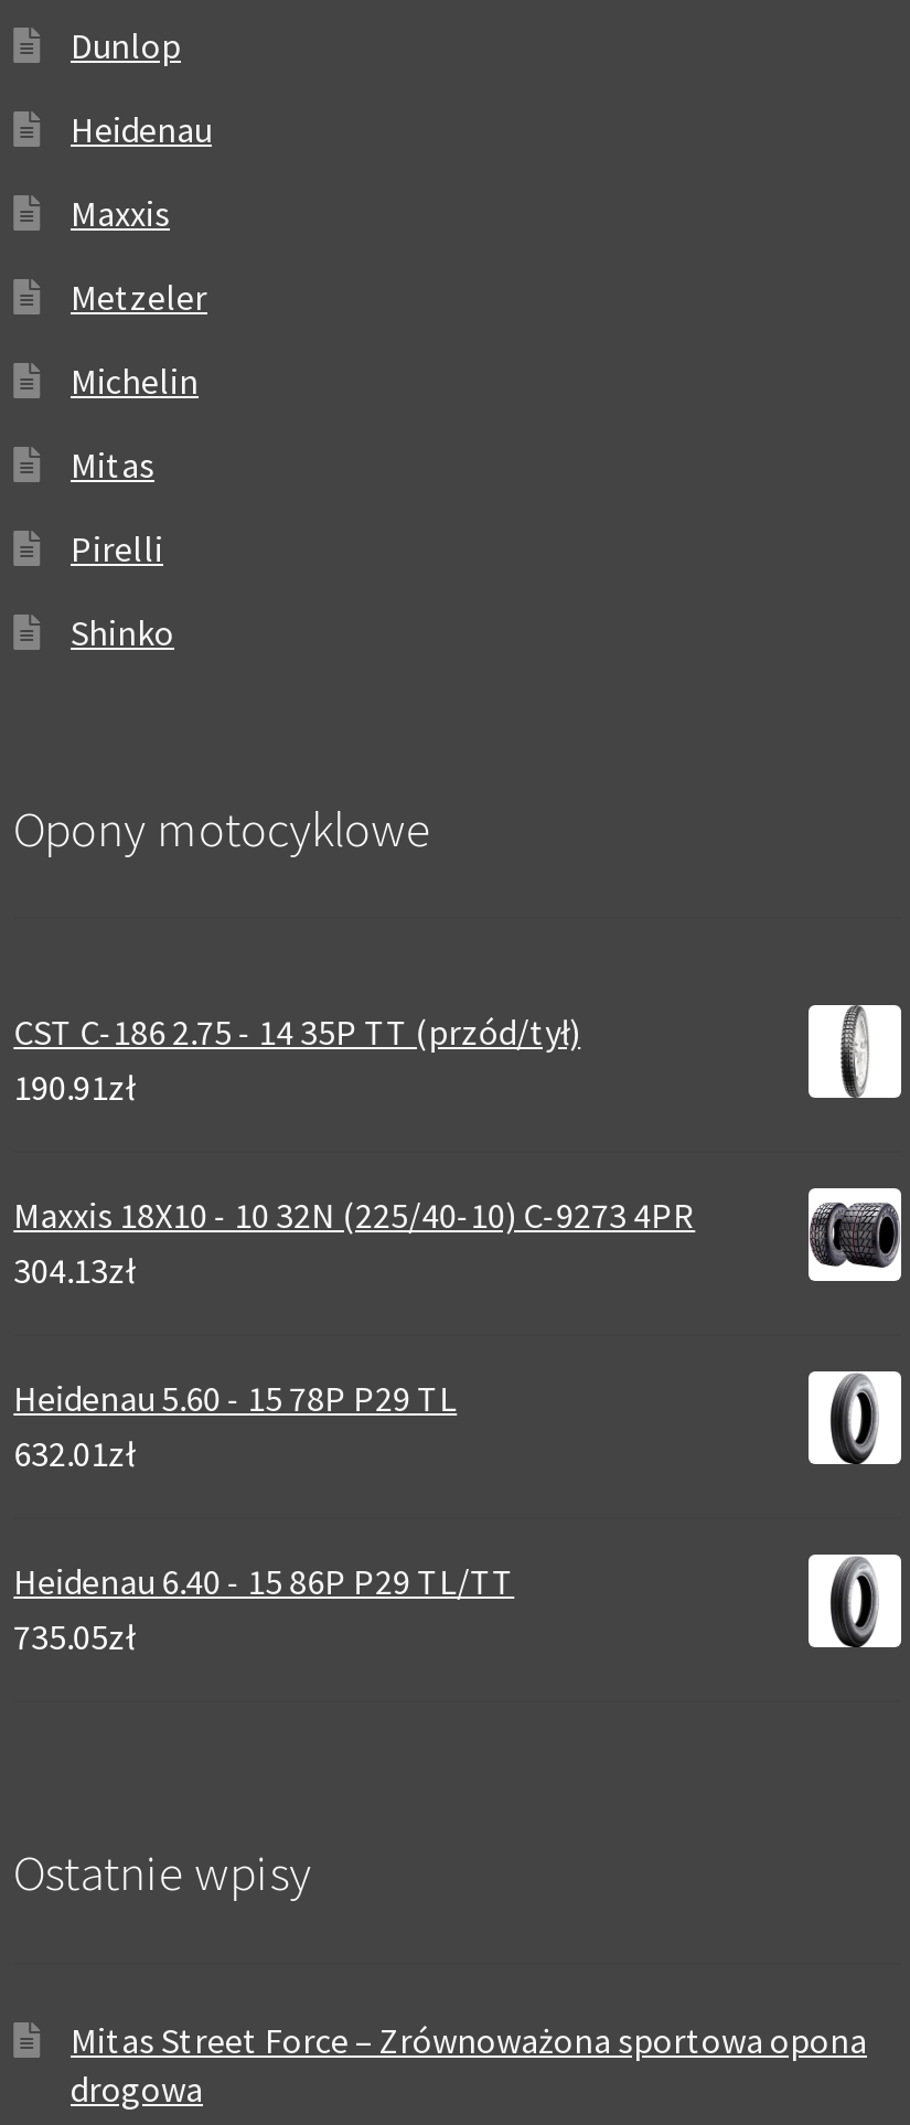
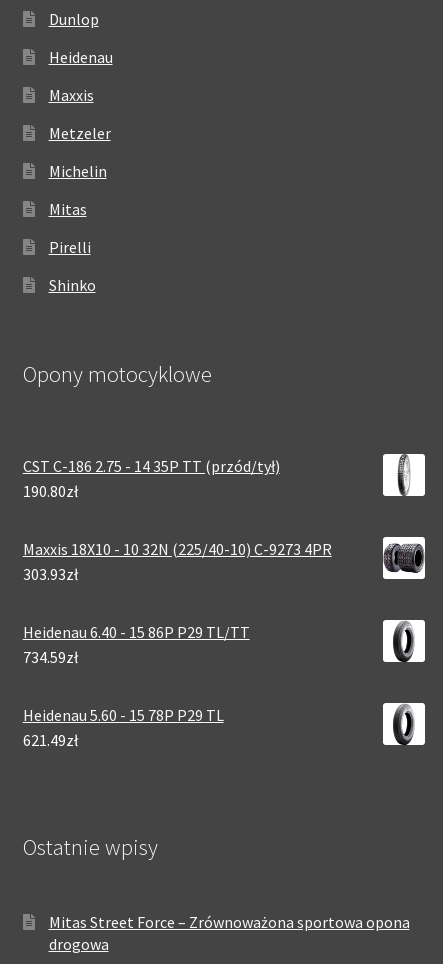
- 190.91zł
+ 190.80zł

- 304.13zł
- 632.01zł
+ 303.93zł

moved down: Heidenau 5.60 - 15 78P P29 TL

moved up: Heidenau 6.40 - 15 86P P29 TL/TT

- 735.05zł
+ 734.59zł
+ 621.49zł
